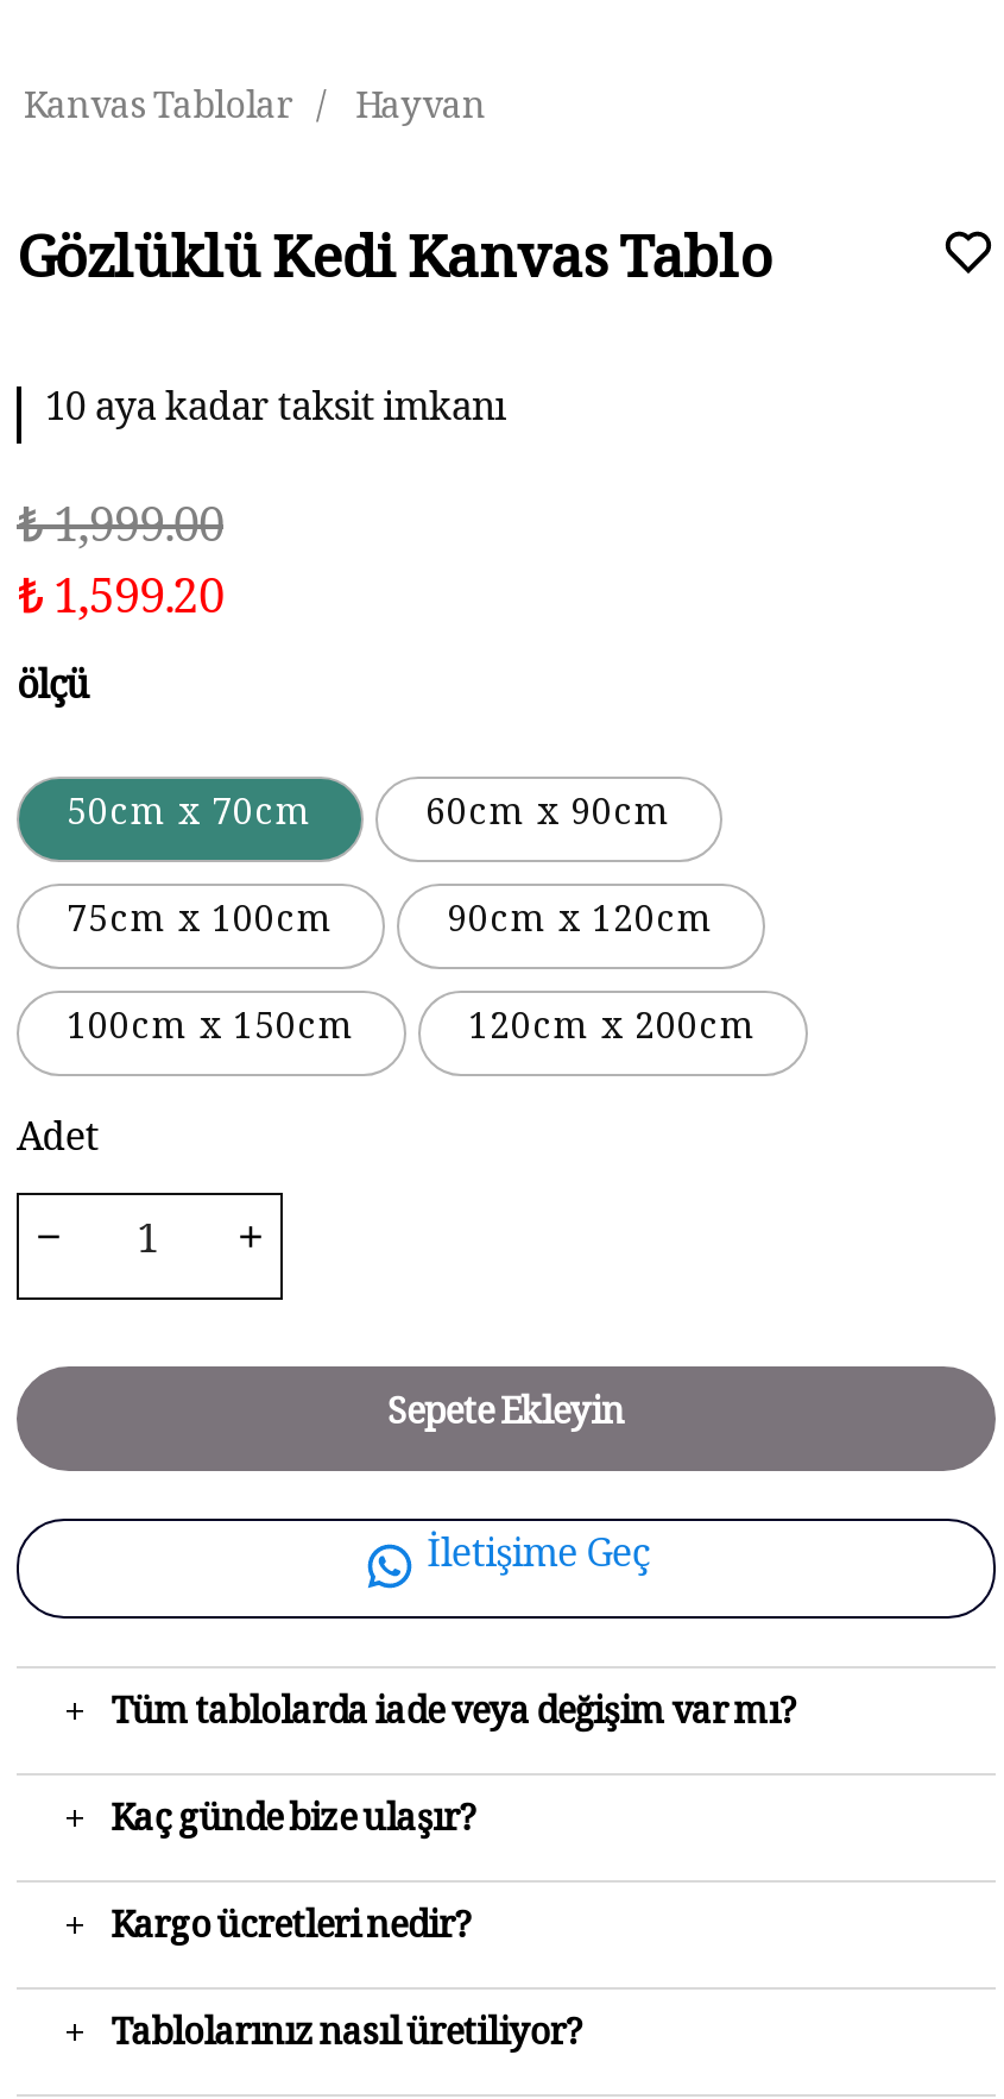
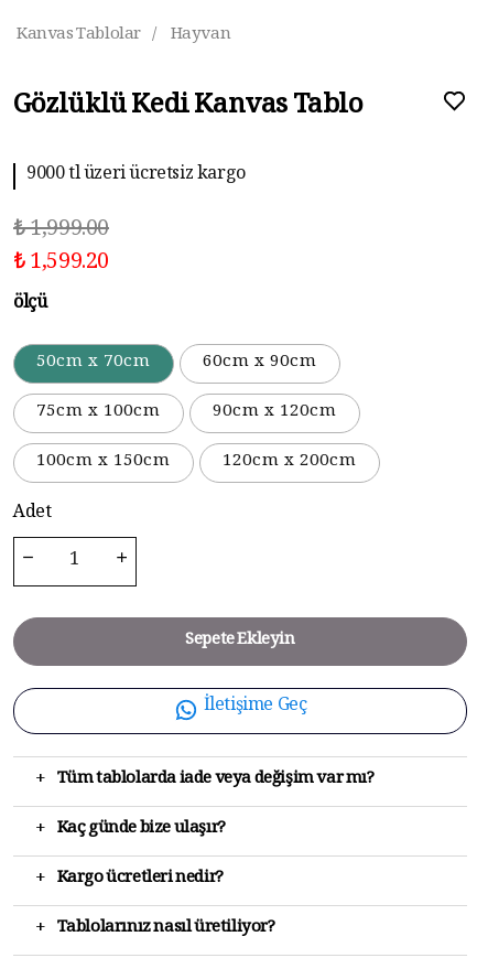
- 10 aya kadar taksit imkanı
+ 9000 tl üzeri ücretsiz kargo
